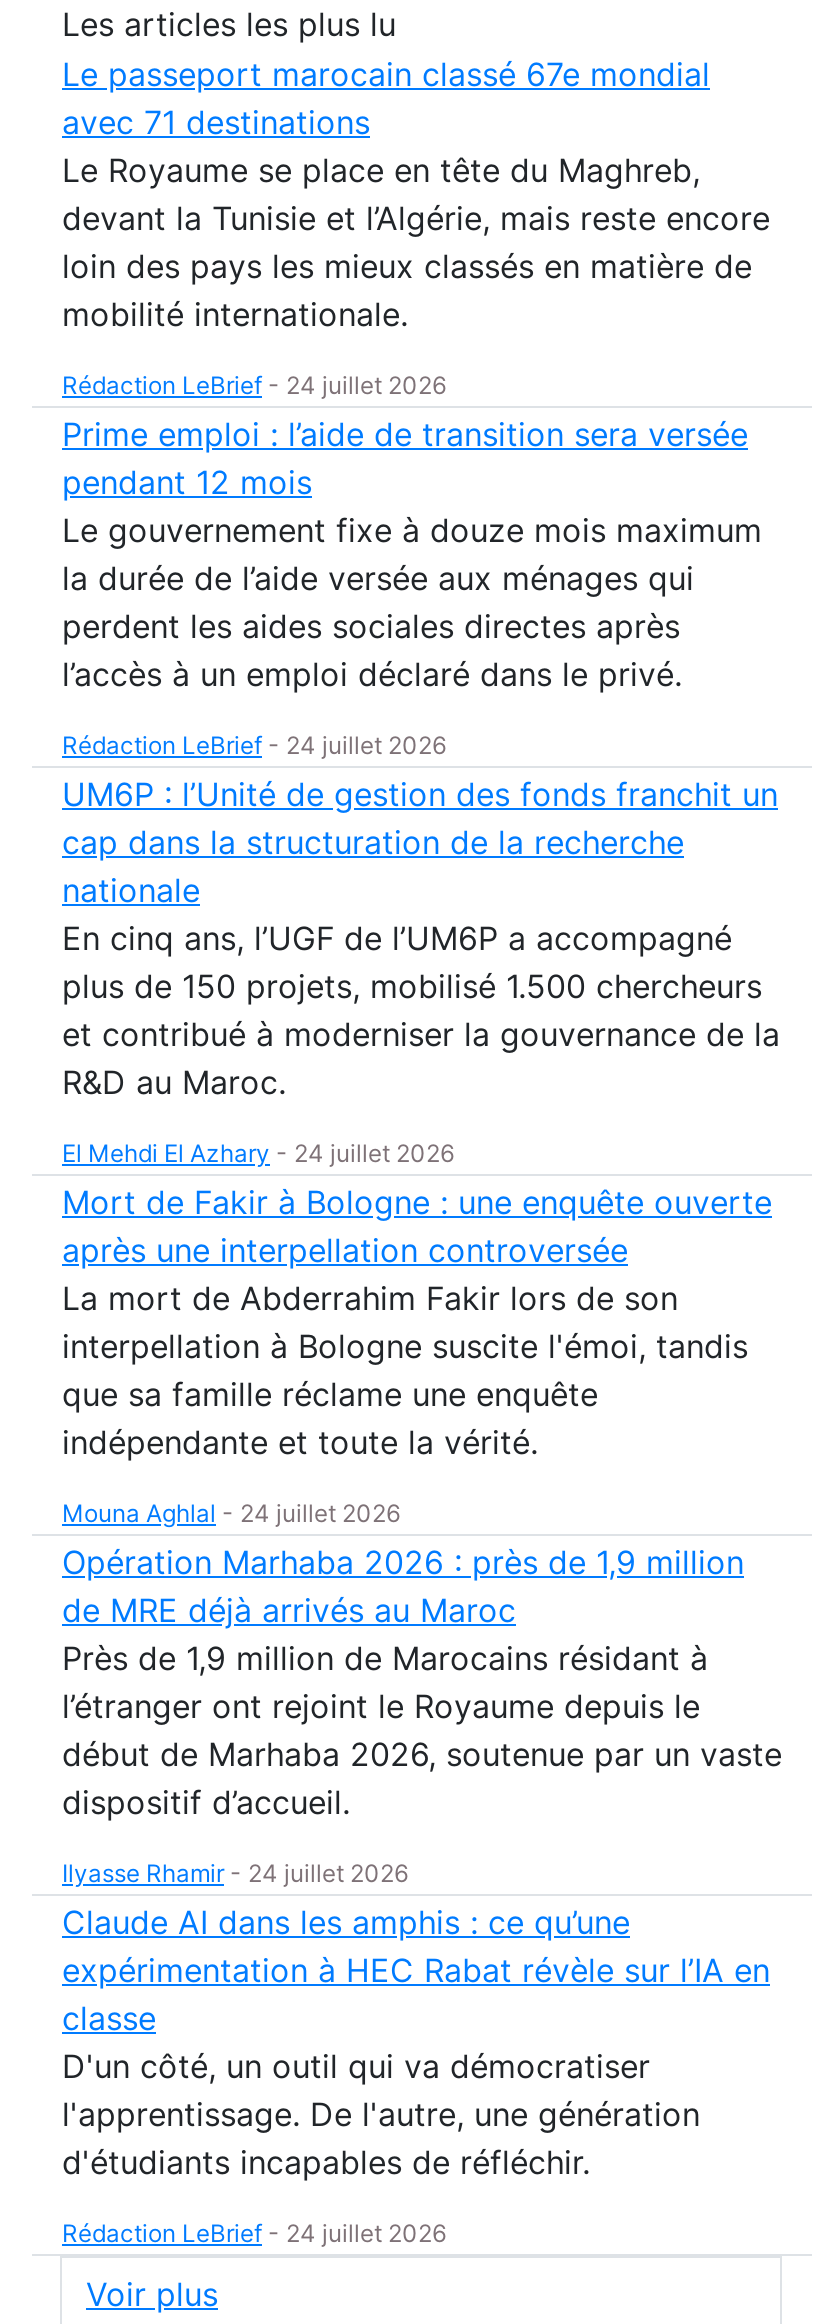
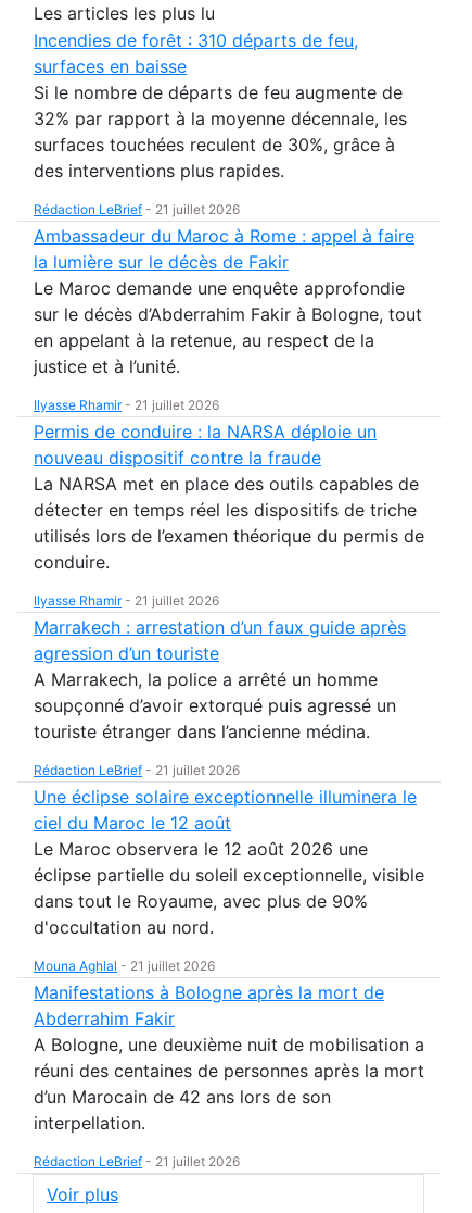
- Le passeport marocain classé 67e mondial
- avec 71 destinations
- Le Royaume se place en tête du Maghreb,
- devant la Tunisie et l’Algérie, mais reste encore
- loin des pays les mieux classés en matière de
- mobilité internationale.
+ Incendies de forêt : 310 départs de feu,
+ surfaces en baisse
+ Si le nombre de départs de feu augmente de
+ 32% par rapport à la moyenne décennale, les
+ surfaces touchées reculent de 30%, grâce à
+ des interventions plus rapides.

- Rédaction LeBrief - 24 juillet 2026
- Prime emploi : l’aide de transition sera versée
- pendant 12 mois
- Le gouvernement fixe à douze mois maximum
- la durée de l’aide versée aux ménages qui
- perdent les aides sociales directes après
- l’accès à un emploi déclaré dans le privé.
+ Rédaction LeBrief - 21 juillet 2026
+ Ambassadeur du Maroc à Rome : appel à faire
+ la lumière sur le décès de Fakir
+ Le Maroc demande une enquête approfondie
+ sur le décès d’Abderrahim Fakir à Bologne, tout
+ en appelant à la retenue, au respect de la
+ justice et à l’unité.

- Rédaction LeBrief - 24 juillet 2026
- UM6P : l’Unité de gestion des fonds franchit un
- cap dans la structuration de la recherche
- nationale
- En cinq ans, l’UGF de l’UM6P a accompagné
- plus de 150 projets, mobilisé 1.500 chercheurs
- et contribué à moderniser la gouvernance de la
- R&D au Maroc.
+ Ilyasse Rhamir - 21 juillet 2026
+ Permis de conduire : la NARSA déploie un
+ nouveau dispositif contre la fraude
+ La NARSA met en place des outils capables de
+ détecter en temps réel les dispositifs de triche
+ utilisés lors de l’examen théorique du permis de
+ conduire.

- El Mehdi El Azhary - 24 juillet 2026
- Mort de Fakir à Bologne : une enquête ouverte
- après une interpellation controversée
- La mort de Abderrahim Fakir lors de son
- interpellation à Bologne suscite l'émoi, tandis
- que sa famille réclame une enquête
- indépendante et toute la vérité.
+ Ilyasse Rhamir - 21 juillet 2026
+ Marrakech : arrestation d’un faux guide après
+ agression d’un touriste
+ A Marrakech, la police a arrêté un homme
+ soupçonné d’avoir extorqué puis agressé un
+ touriste étranger dans l’ancienne médina.

- Mouna Aghlal - 24 juillet 2026
- Opération Marhaba 2026 : près de 1,9 million
- de MRE déjà arrivés au Maroc
- Près de 1,9 million de Marocains résidant à
- l’étranger ont rejoint le Royaume depuis le
- début de Marhaba 2026, soutenue par un vaste
- dispositif d’accueil.
+ Rédaction LeBrief - 21 juillet 2026
+ Une éclipse solaire exceptionnelle illuminera le
+ ciel du Maroc le 12 août
+ Le Maroc observera le 12 août 2026 une
+ éclipse partielle du soleil exceptionnelle, visible
+ dans tout le Royaume, avec plus de 90%
+ d'occultation au nord.

- Ilyasse Rhamir - 24 juillet 2026
- Claude AI dans les amphis : ce qu’une
- expérimentation à HEC Rabat révèle sur l’IA en
- classe
- D'un côté, un outil qui va démocratiser
- l'apprentissage. De l'autre, une génération
- d'étudiants incapables de réfléchir.
+ Mouna Aghlal - 21 juillet 2026
+ Manifestations à Bologne après la mort de
+ Abderrahim Fakir
+ A Bologne, une deuxième nuit de mobilisation a
+ réuni des centaines de personnes après la mort
+ d’un Marocain de 42 ans lors de son
+ interpellation.

- Rédaction LeBrief - 24 juillet 2026
+ Rédaction LeBrief - 21 juillet 2026
